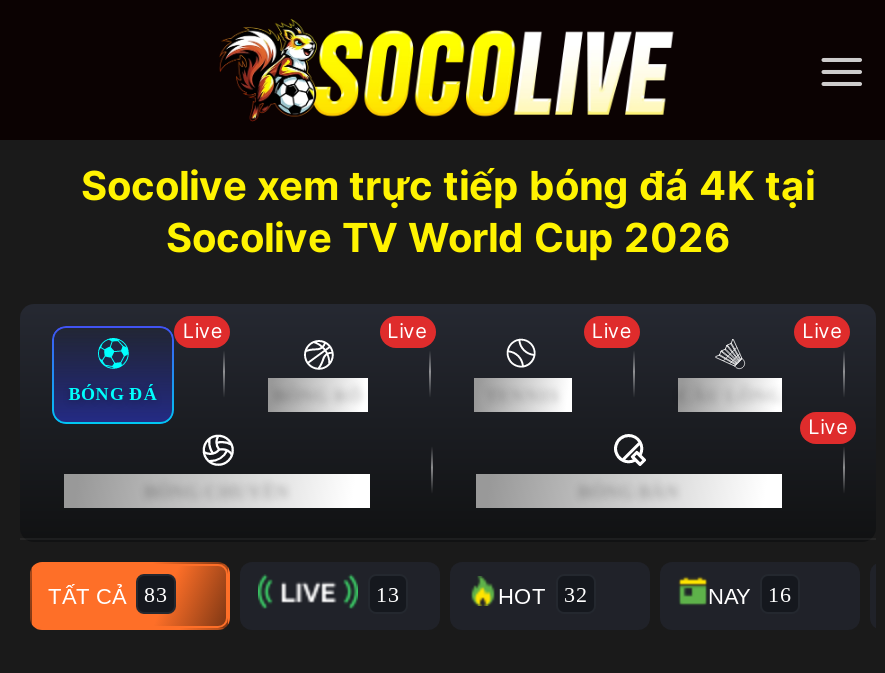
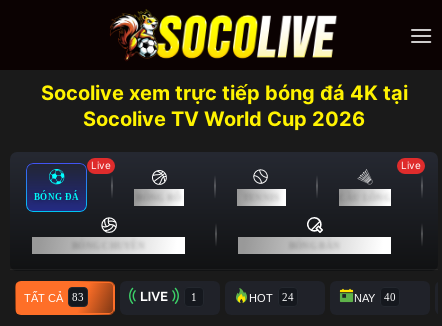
- Live

- Live

- Live
